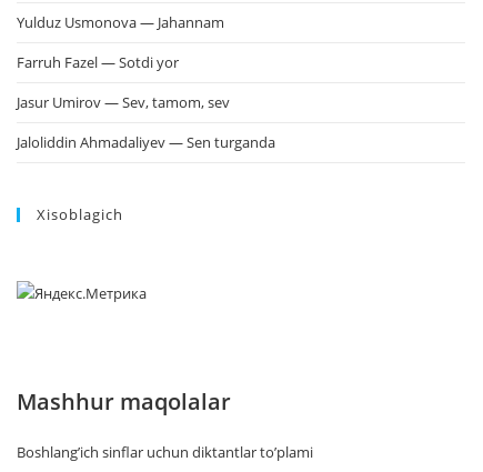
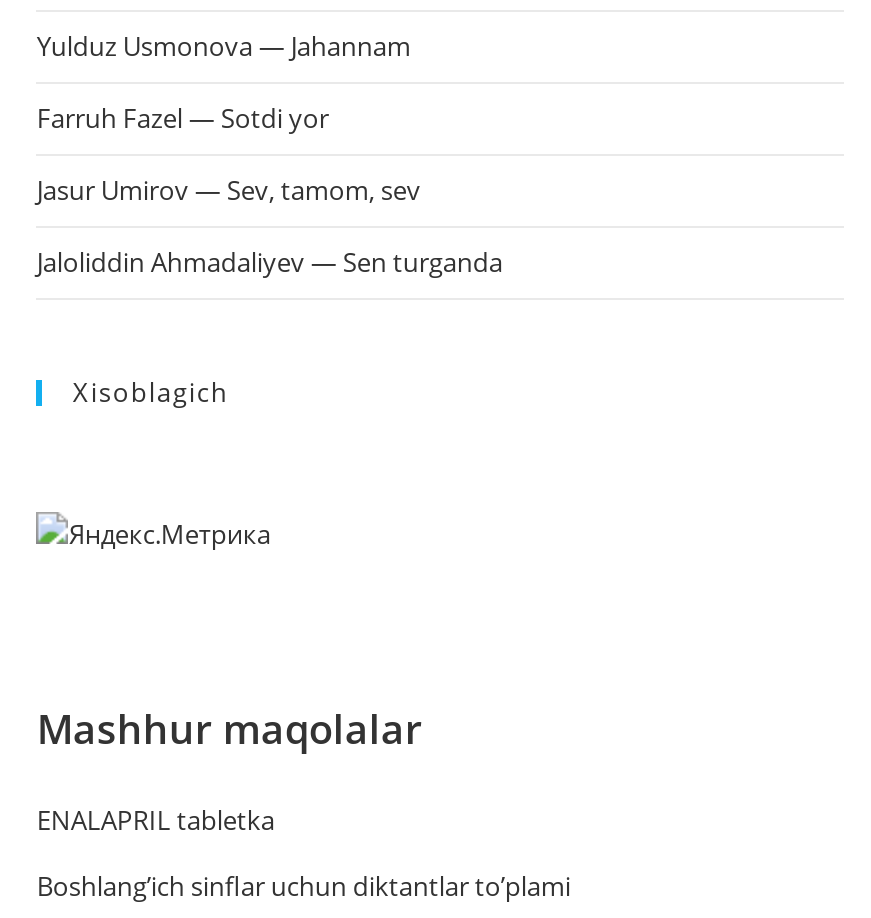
+ ENALAPRIL tabletka
